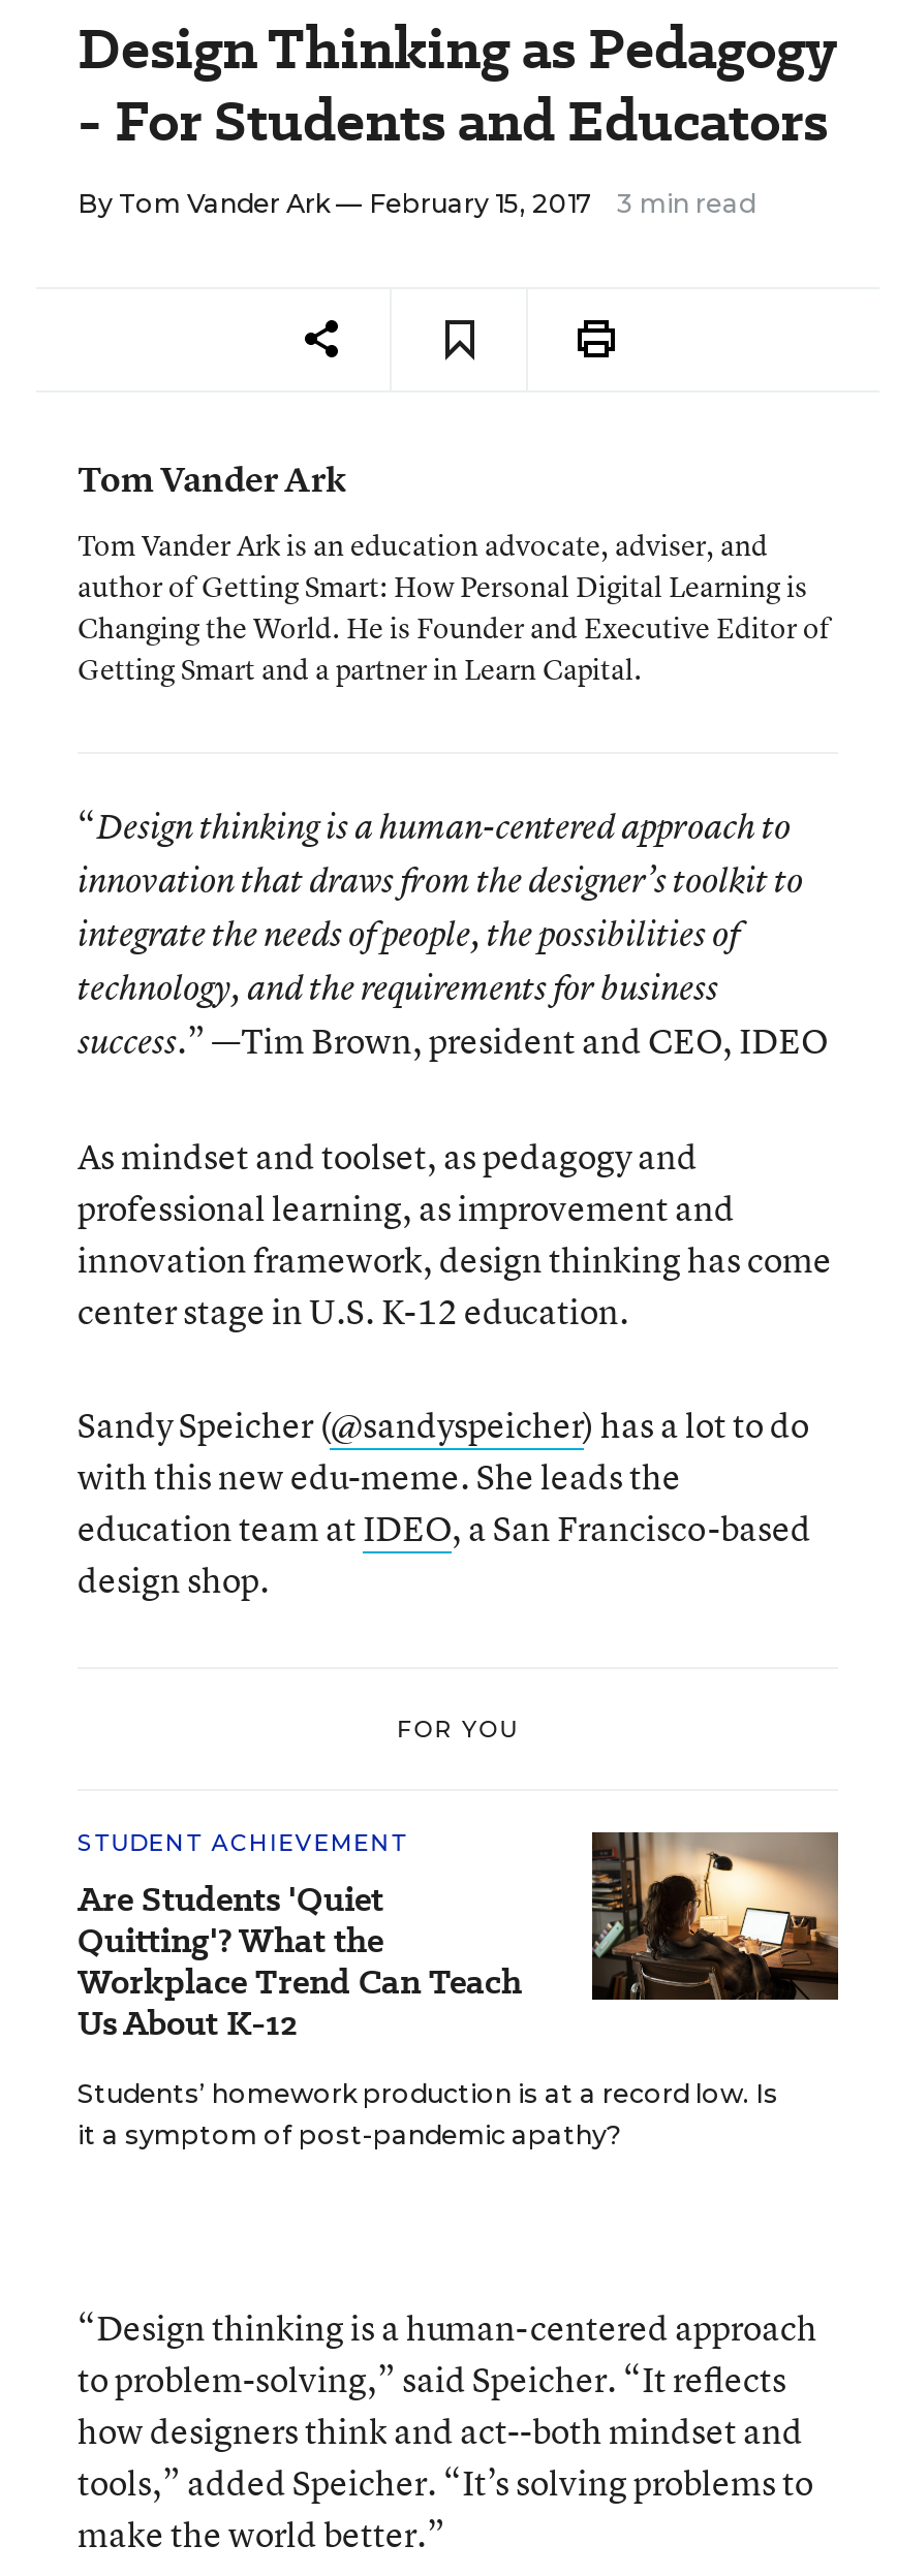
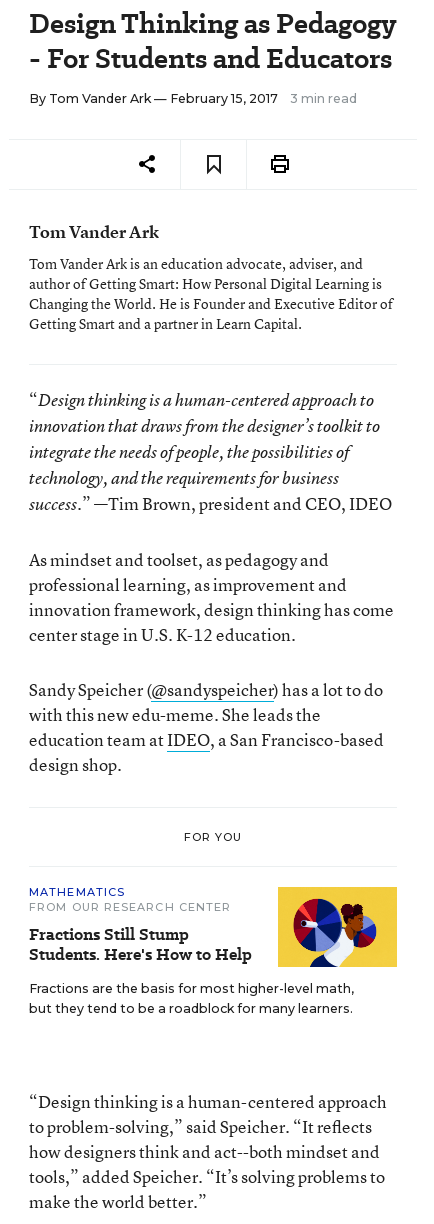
- [image]
- STUDENT ACHIEVEMENT
- Are Students 'Quiet
- Quitting'? What the
- Workplace Trend Can Teach
- Us About K-12
+ [image]
+ MATHEMATICS
+ FROM OUR RESEARCH CENTER
+ Fractions Still Stump
+ Students. Here's How to Help

- Students’ homework production is at a record low. Is
- it a symptom of post-pandemic apathy?
+ Fractions are the basis for most higher-level math,
+ but they tend to be a roadblock for many learners.
